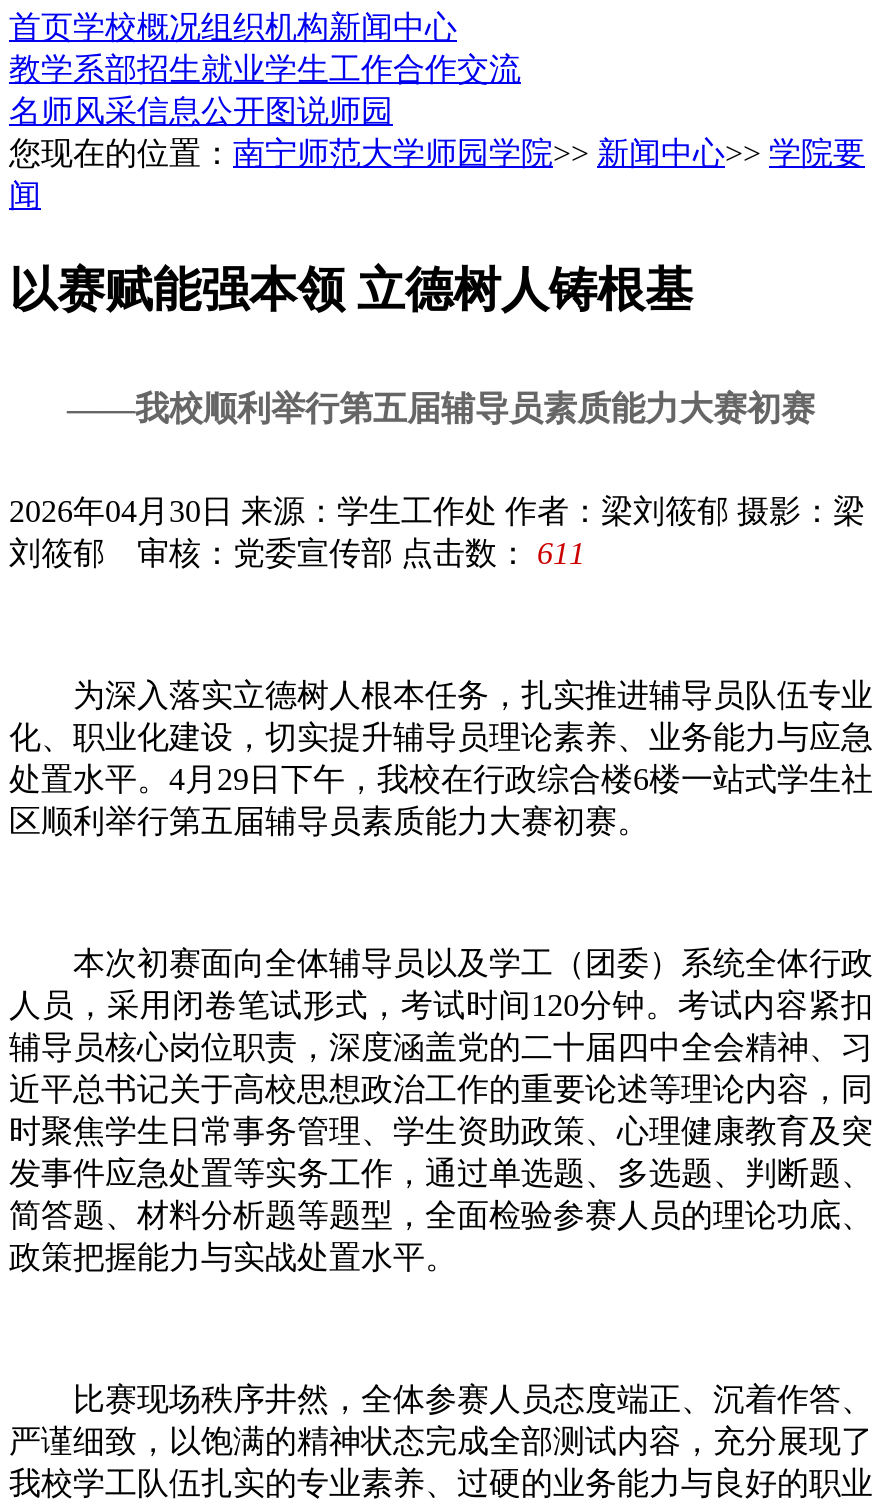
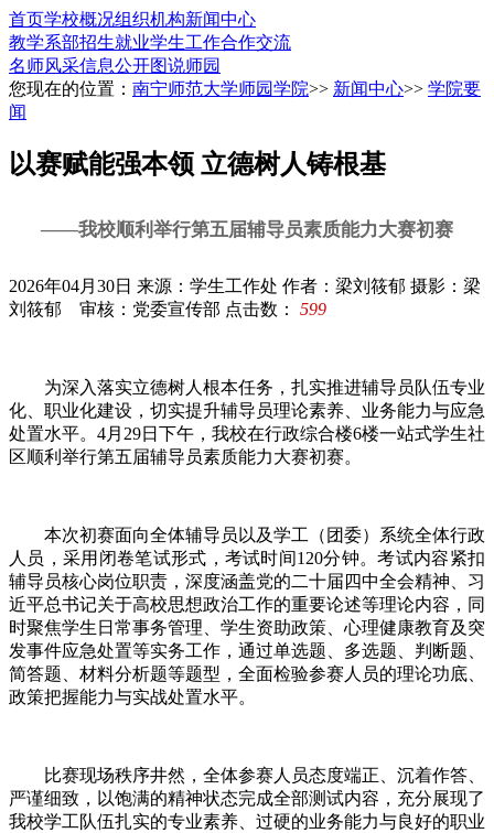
- 刘筱郁 审核：党委宣传部 点击数： 611
+ 刘筱郁 审核：党委宣传部 点击数： 599
